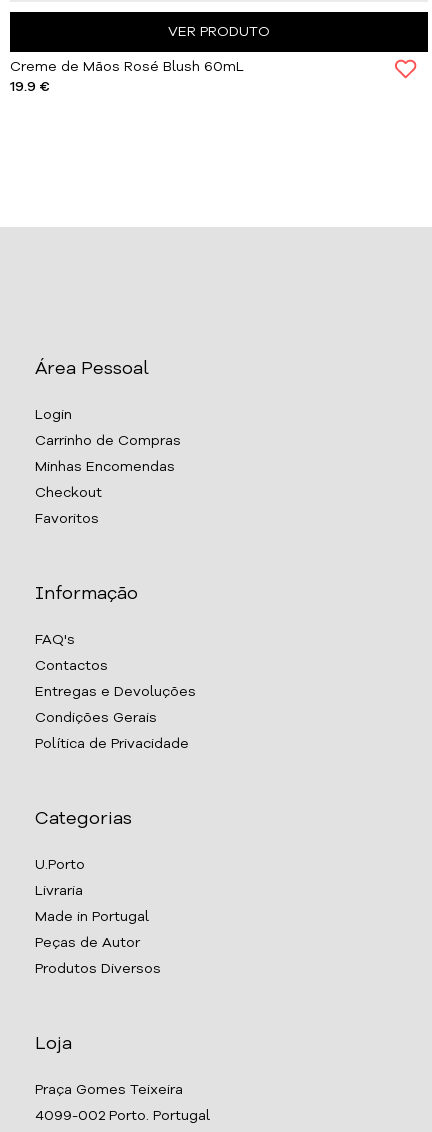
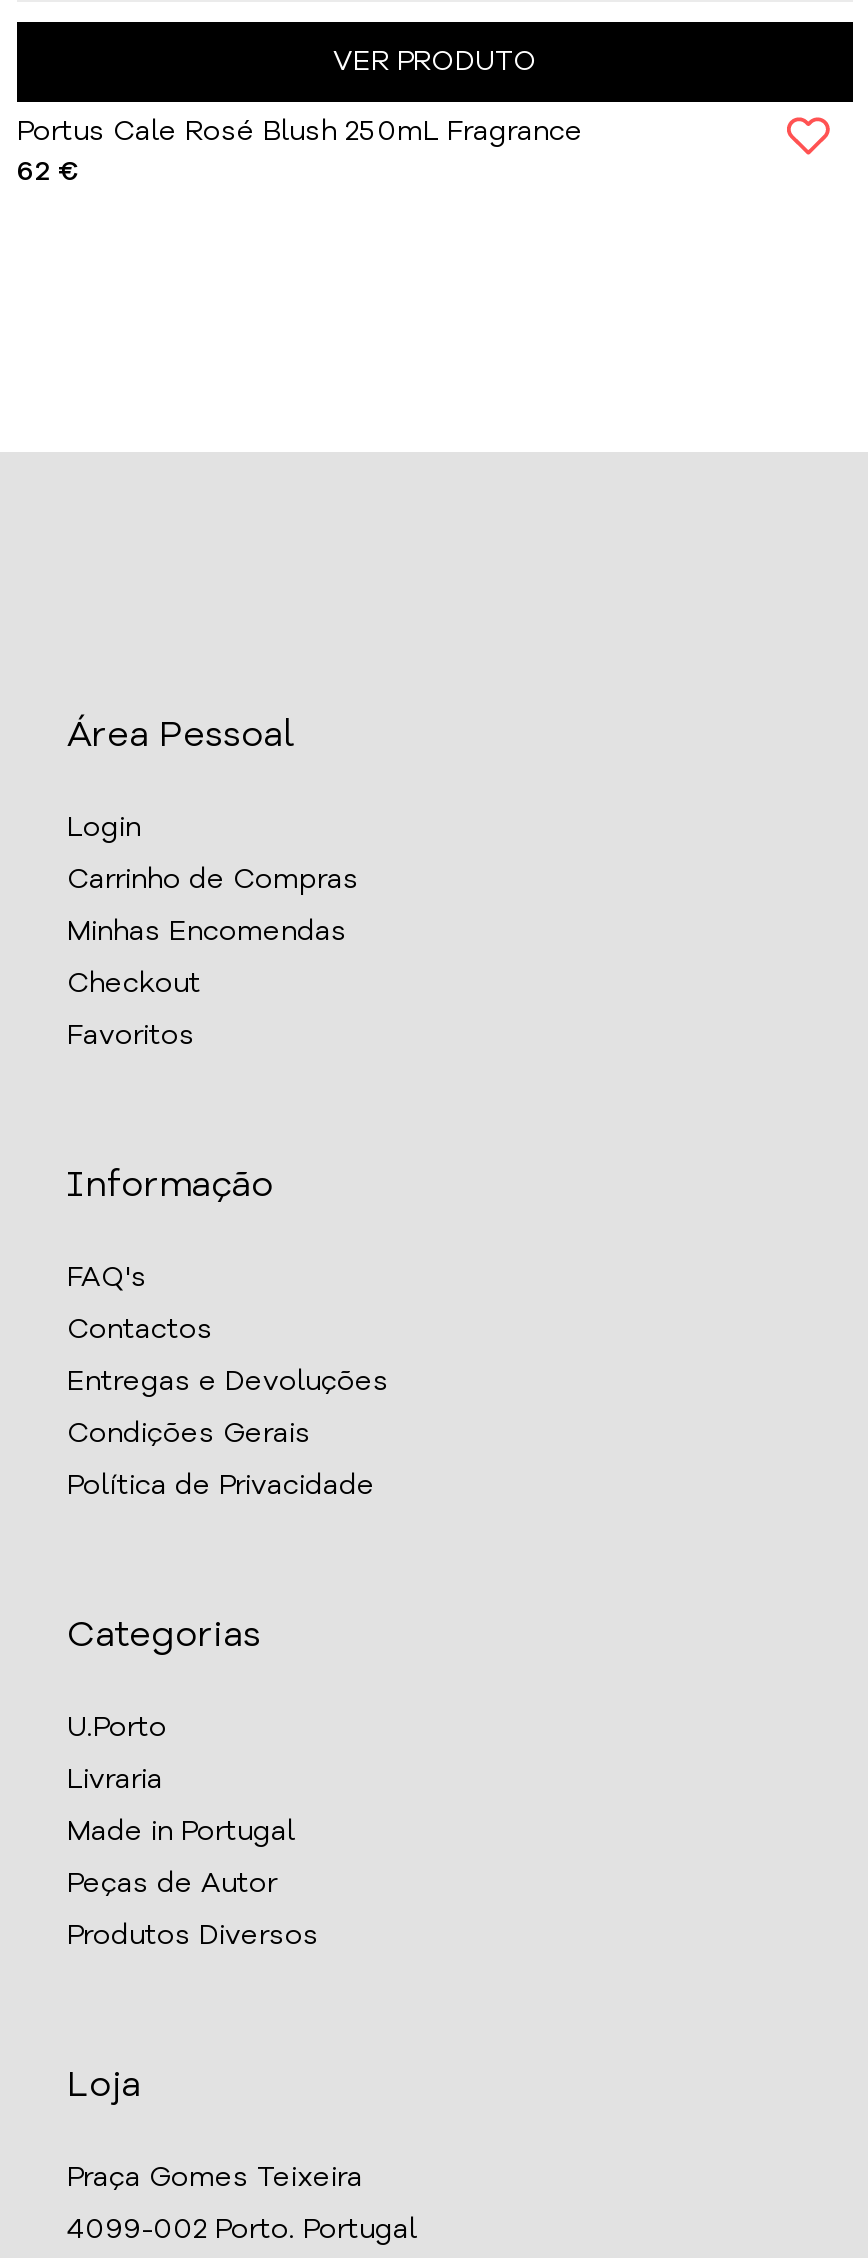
- Creme de Mãos Rosé Blush 60mL
- 19.9 €
+ Portus Cale Rosé Blush 250mL Fragrance
+ 62 €
